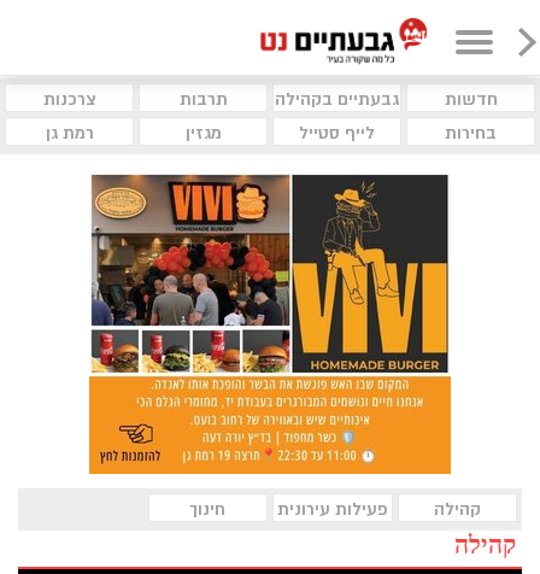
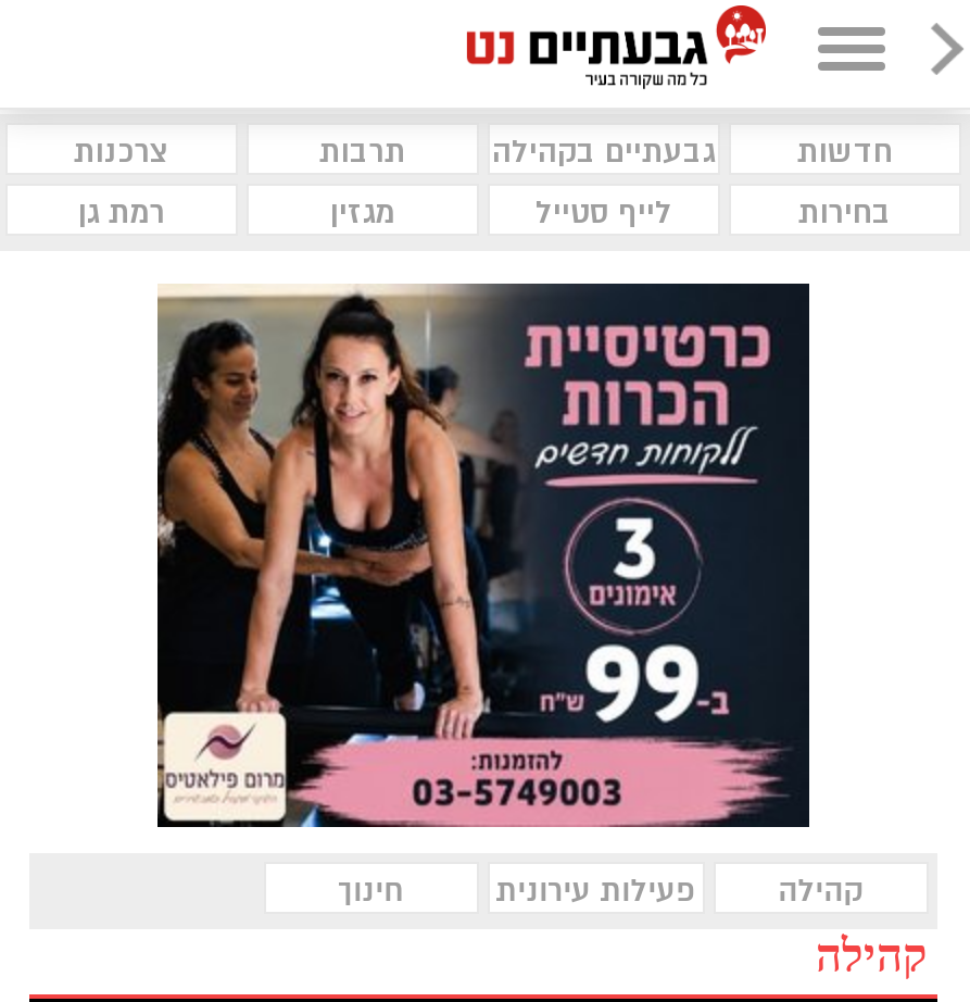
- [image]
+ [image]
